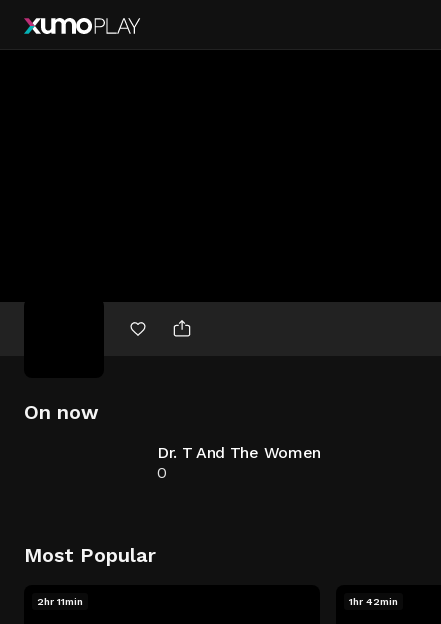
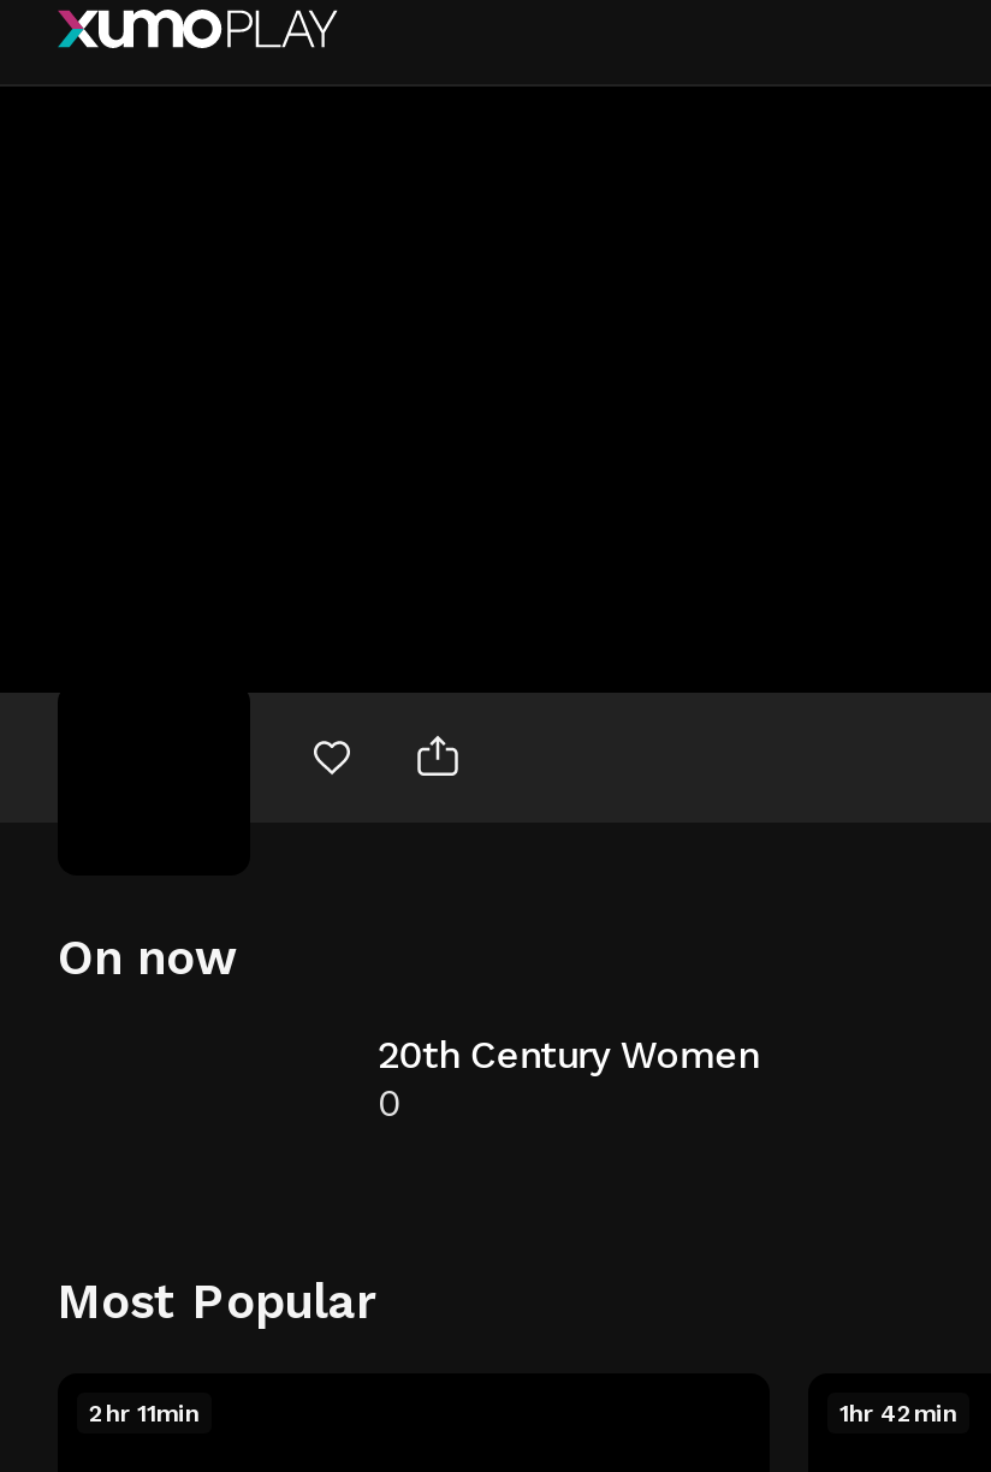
- Dr. T And The Women
+ 20th Century Women
